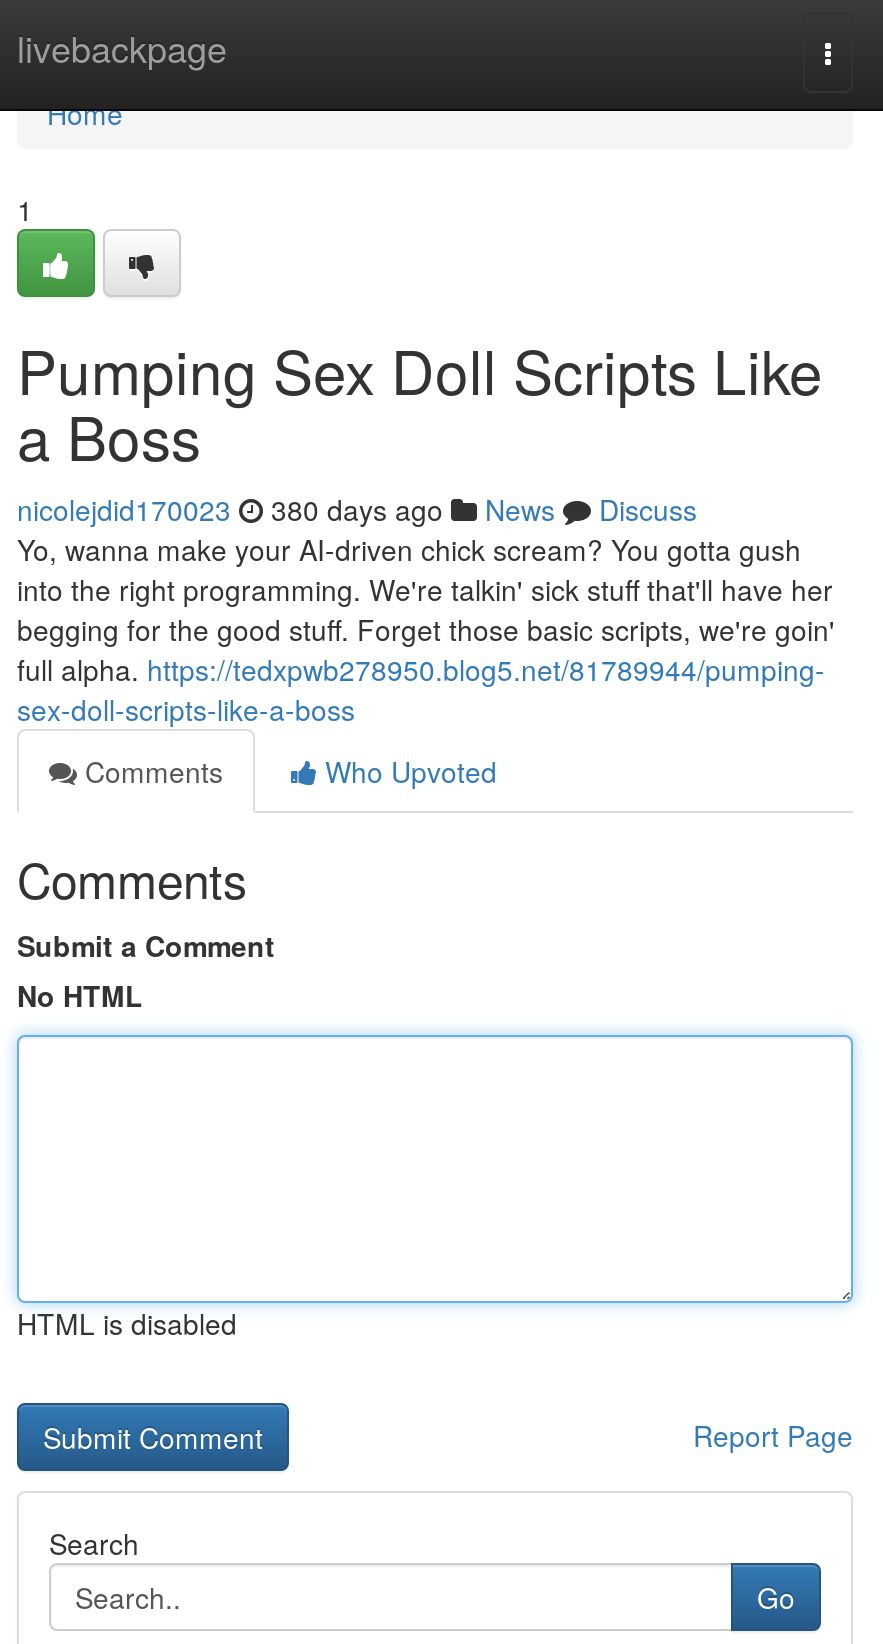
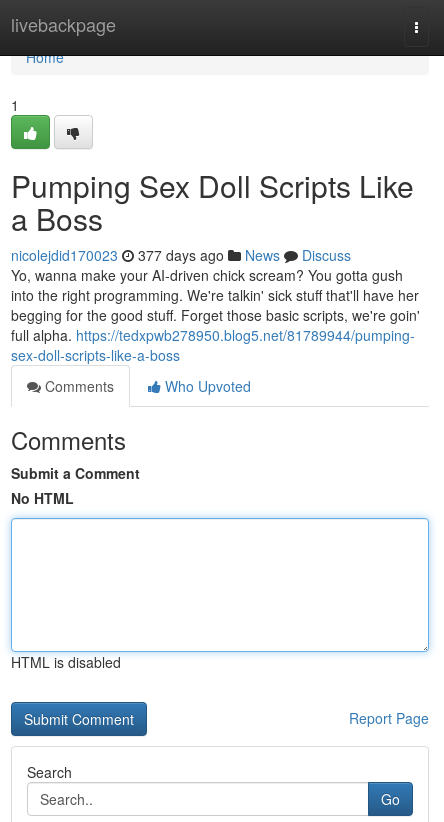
- nicolejdid170023 380 days ago News Discuss
+ nicolejdid170023 377 days ago News Discuss
